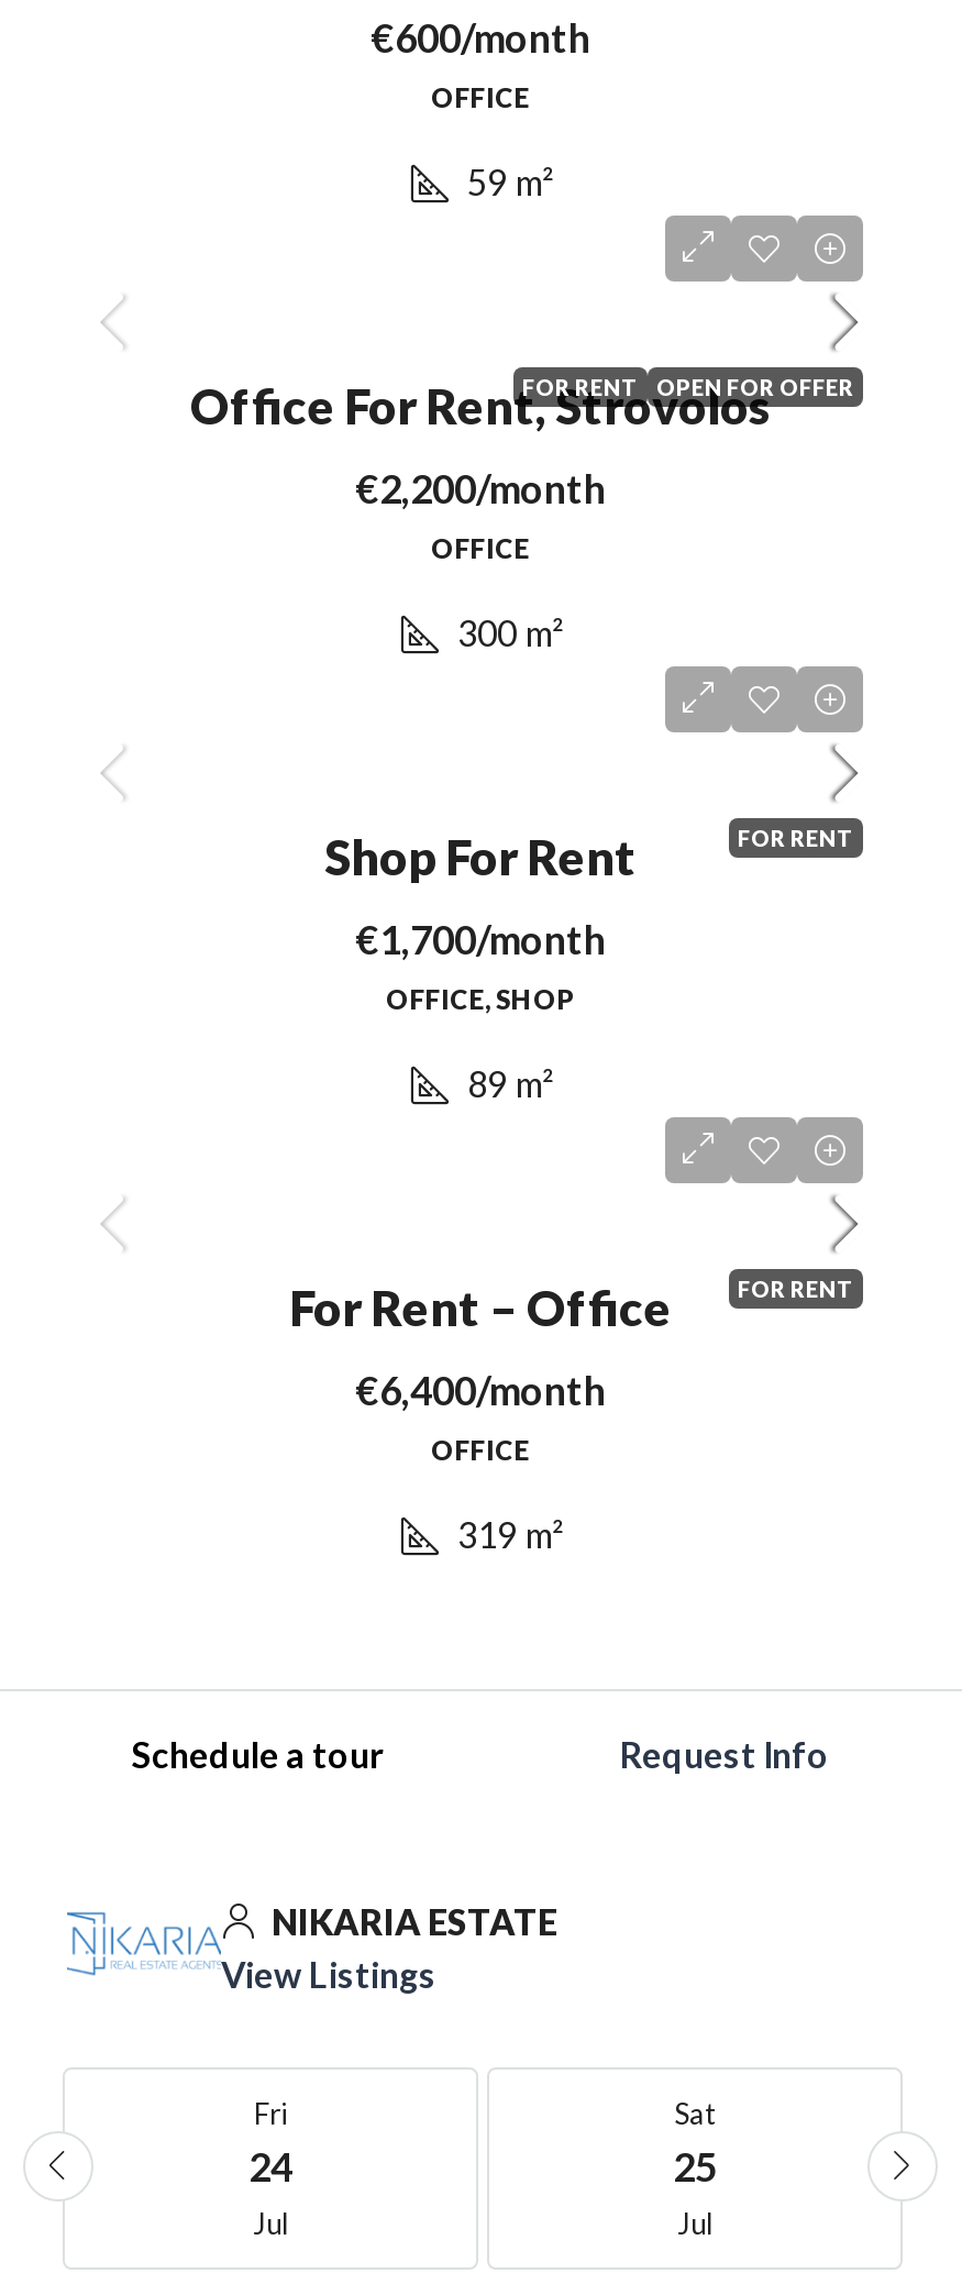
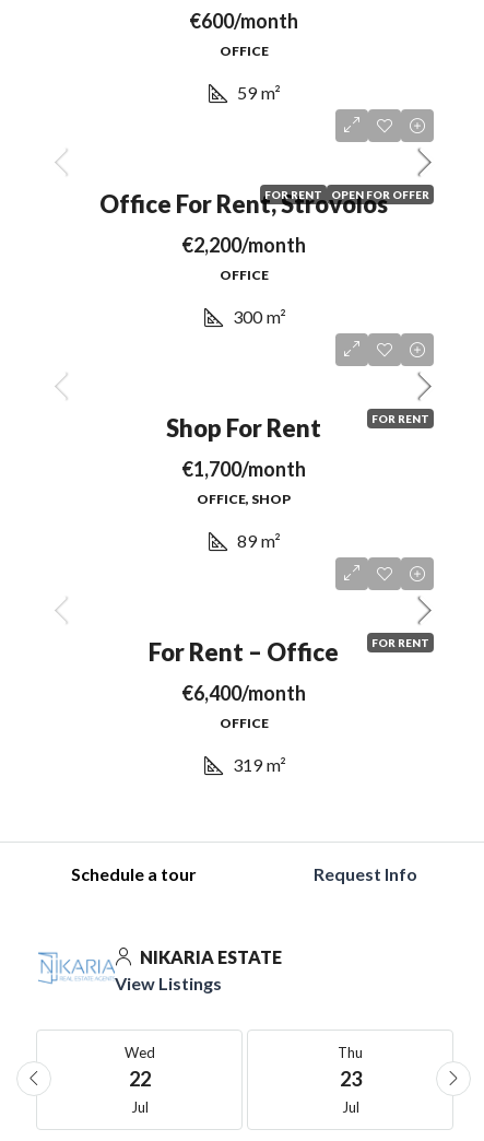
- Fri
- 24
+ Wed
+ 22

- Sat
- 25
+ Thu
+ 23
